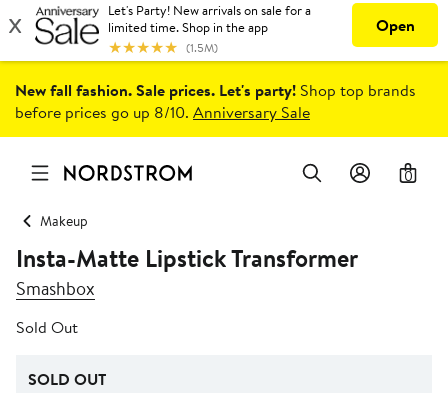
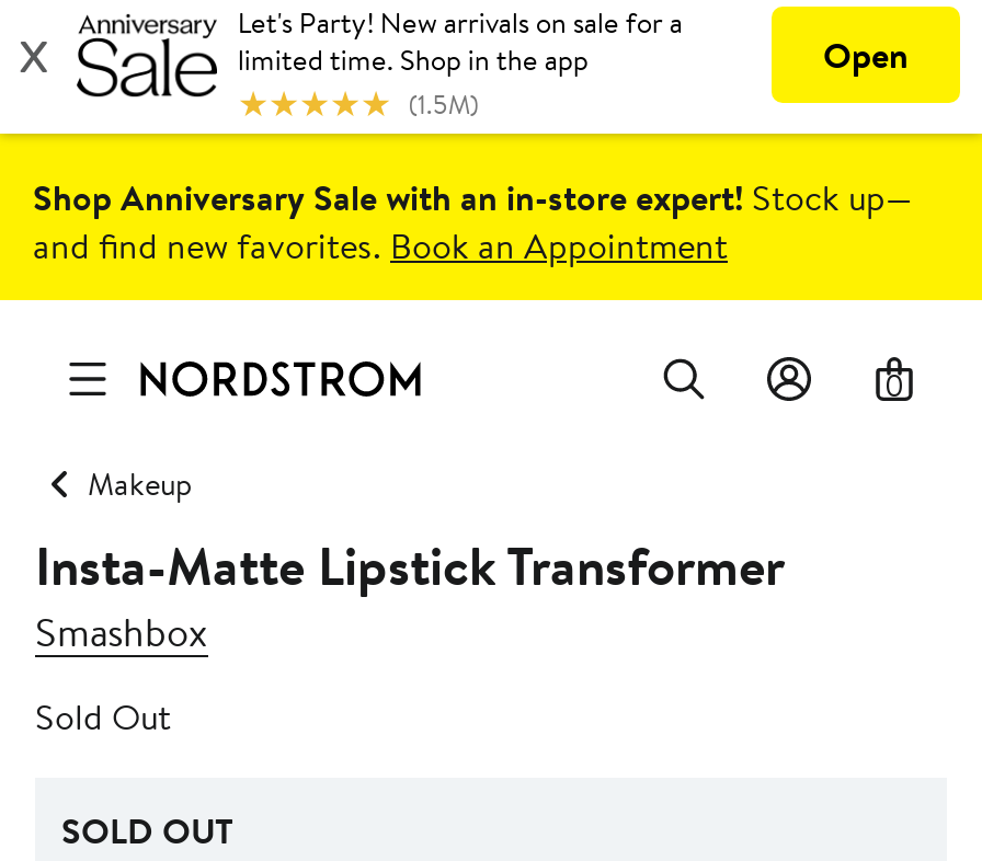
- New fall fashion. Sale prices. Let's party! Shop top brands
- before prices go up 8/10. Anniversary Sale
+ Shop Anniversary Sale with an in-store expert! Stock up—
+ and find new favorites. Book an Appointment
